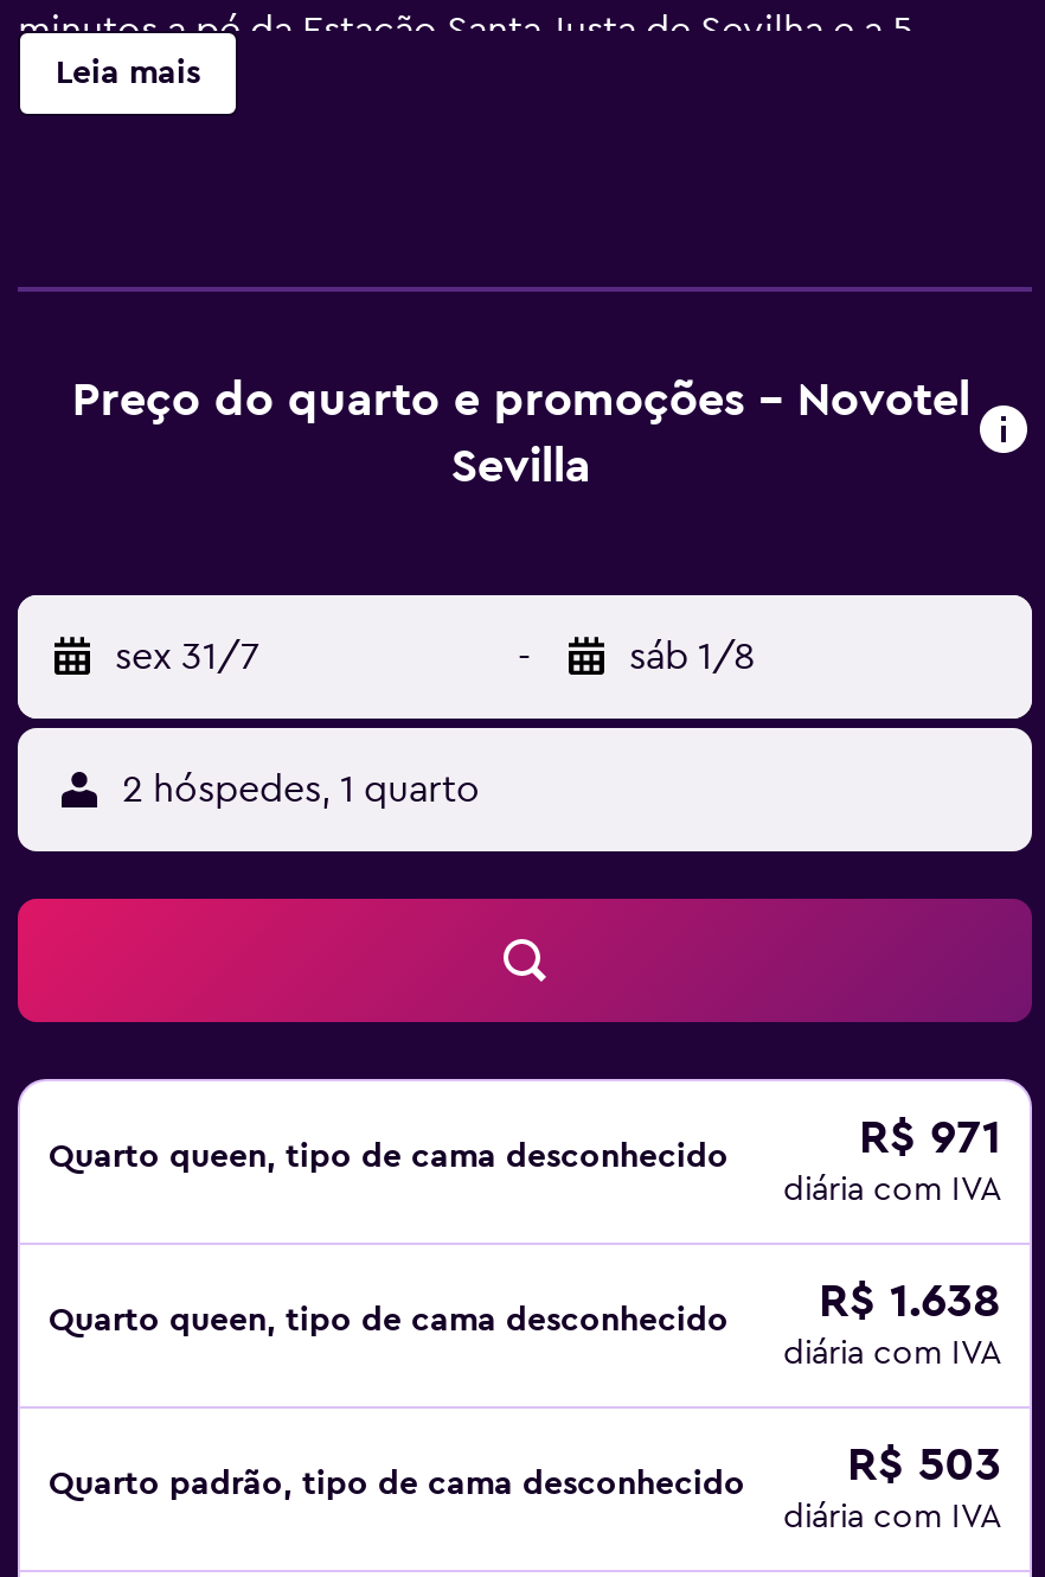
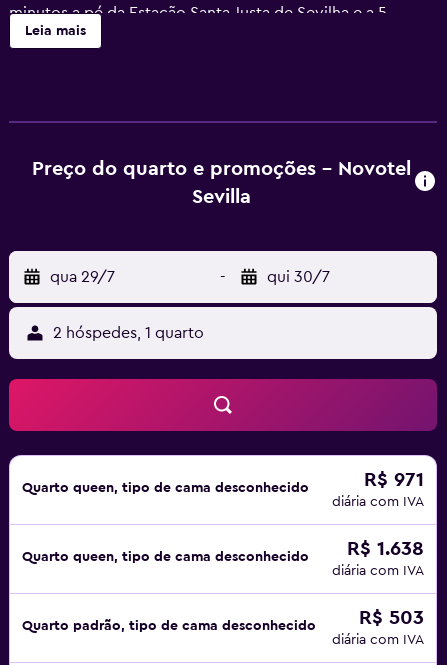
- sex 31/7
+ qua 29/7

- sáb 1/8
+ qui 30/7
